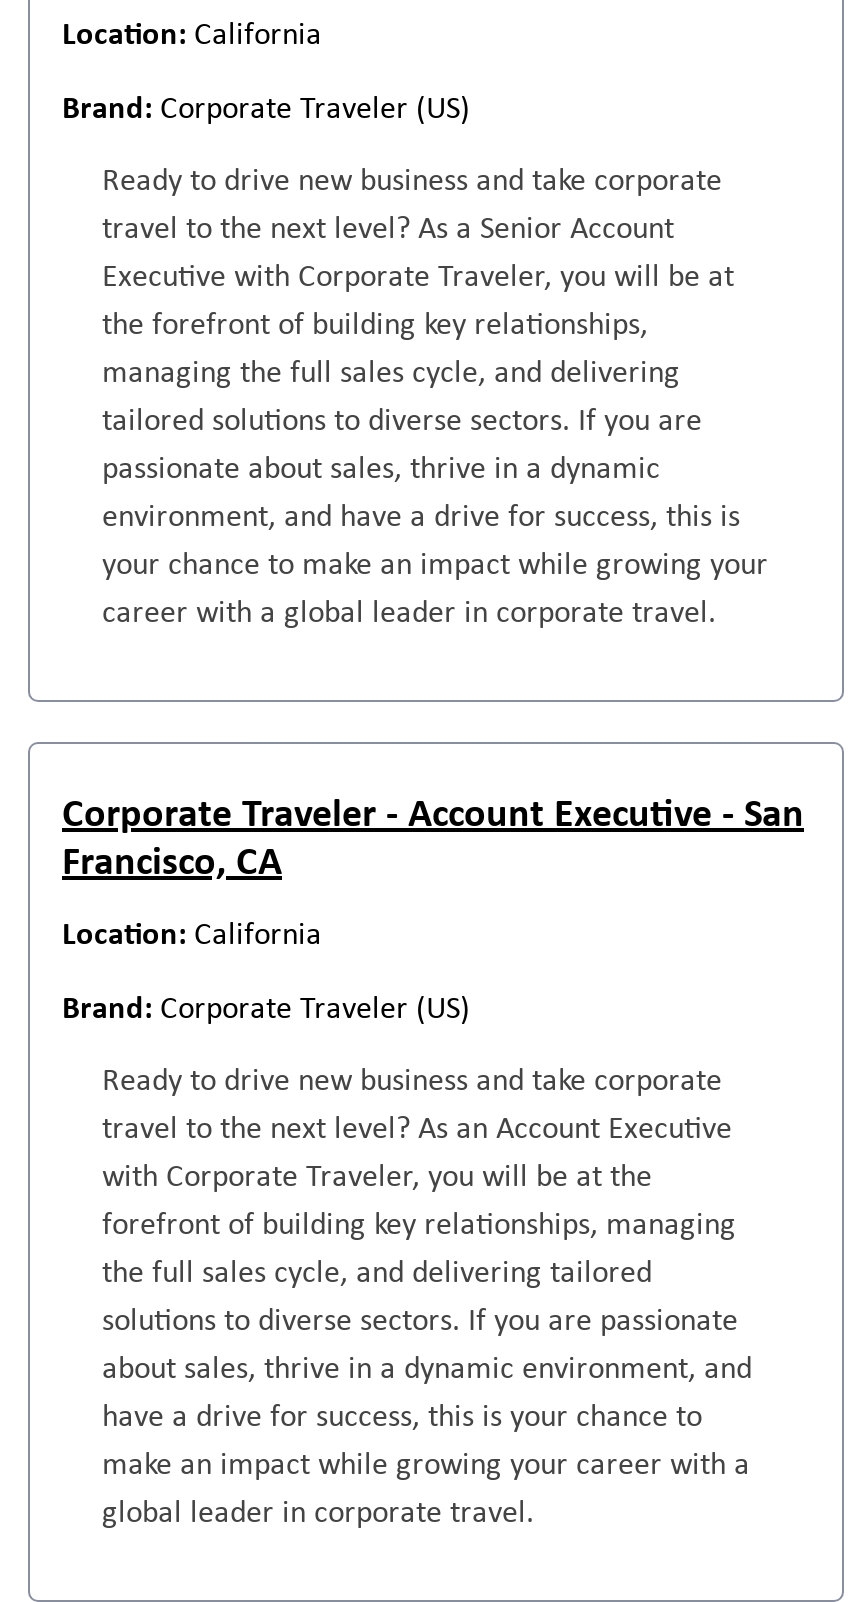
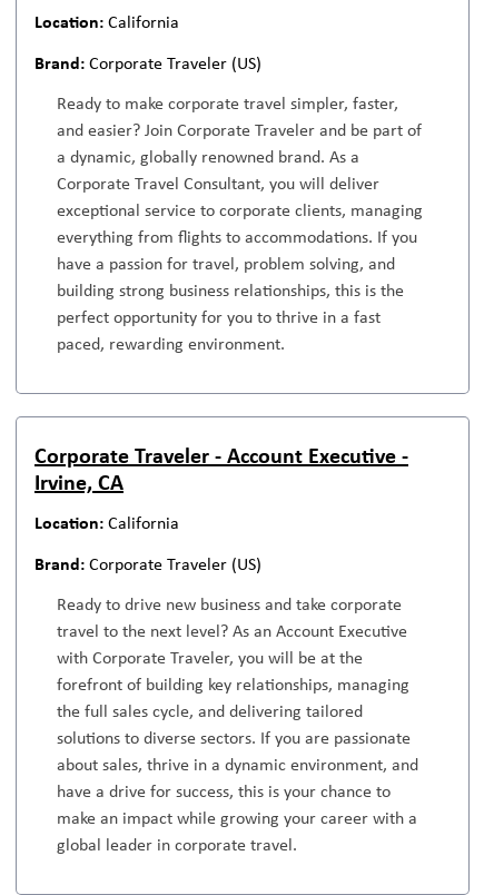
- Ready to drive new business and take corporate
- travel to the next level? As a Senior Account
- Executive with Corporate Traveler, you will be at
- the forefront of building key relationships,
- managing the full sales cycle, and delivering
- tailored solutions to diverse sectors. If you are
- passionate about sales, thrive in a dynamic
- environment, and have a drive for success, this is
- your chance to make an impact while growing your
- career with a global leader in corporate travel.
+ Ready to make corporate travel simpler, faster,
+ and easier? Join Corporate Traveler and be part of
+ a dynamic, globally renowned brand. As a
+ Corporate Travel Consultant, you will deliver
+ exceptional service to corporate clients, managing
+ everything from flights to accommodations. If you
+ have a passion for travel, problem solving, and
+ building strong business relationships, this is the
+ perfect opportunity for you to thrive in a fast
+ paced, rewarding environment.

- Corporate Traveler - Account Executive - San
- Francisco, CA
+ Corporate Traveler - Account Executive -
+ Irvine, CA
